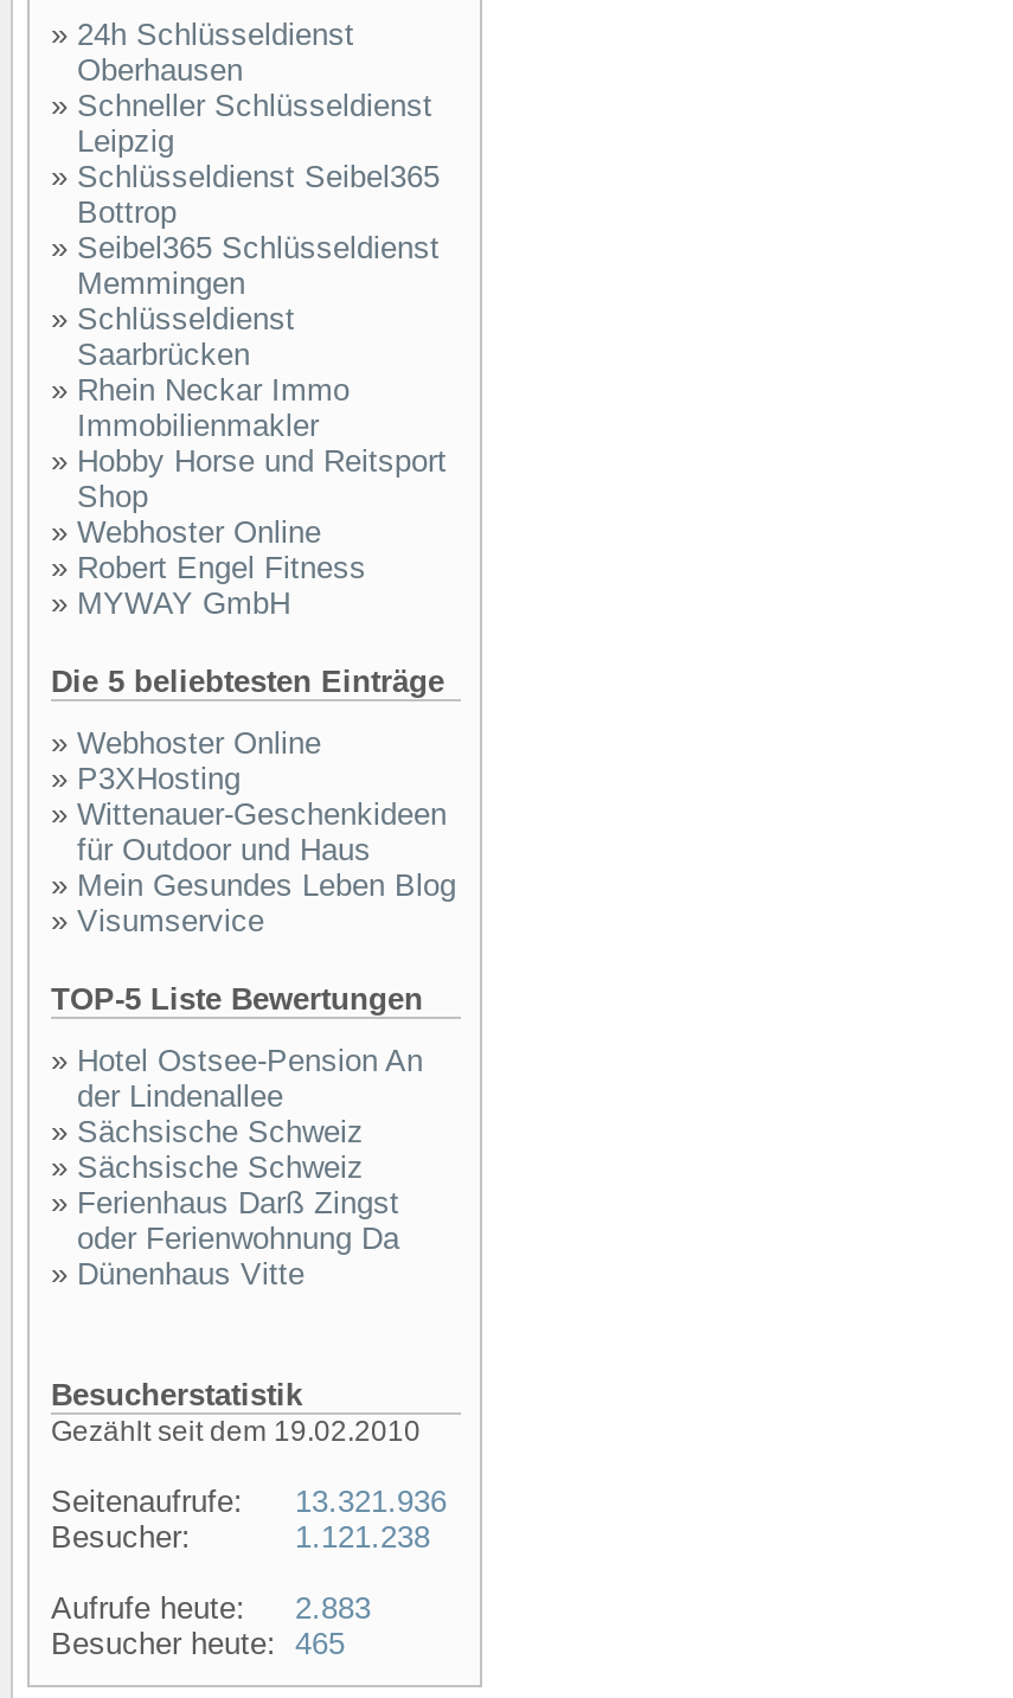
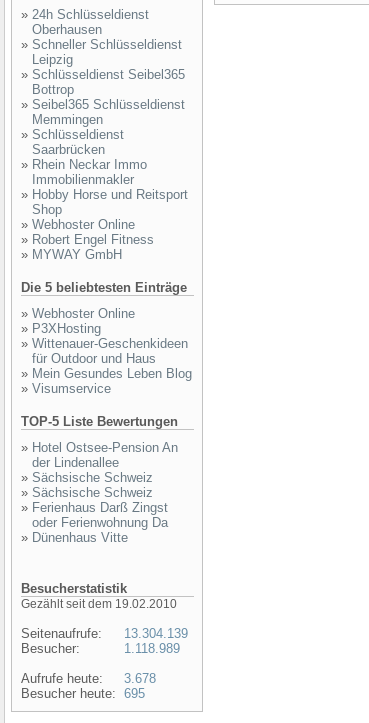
- Seitenaufrufe: 13.321.936
+ Seitenaufrufe: 13.304.139

- 1.121.238
+ 1.118.989

- Aufrufe heute: 2.883
+ Aufrufe heute: 3.678

- Besucher heute: 465
+ Besucher heute: 695
